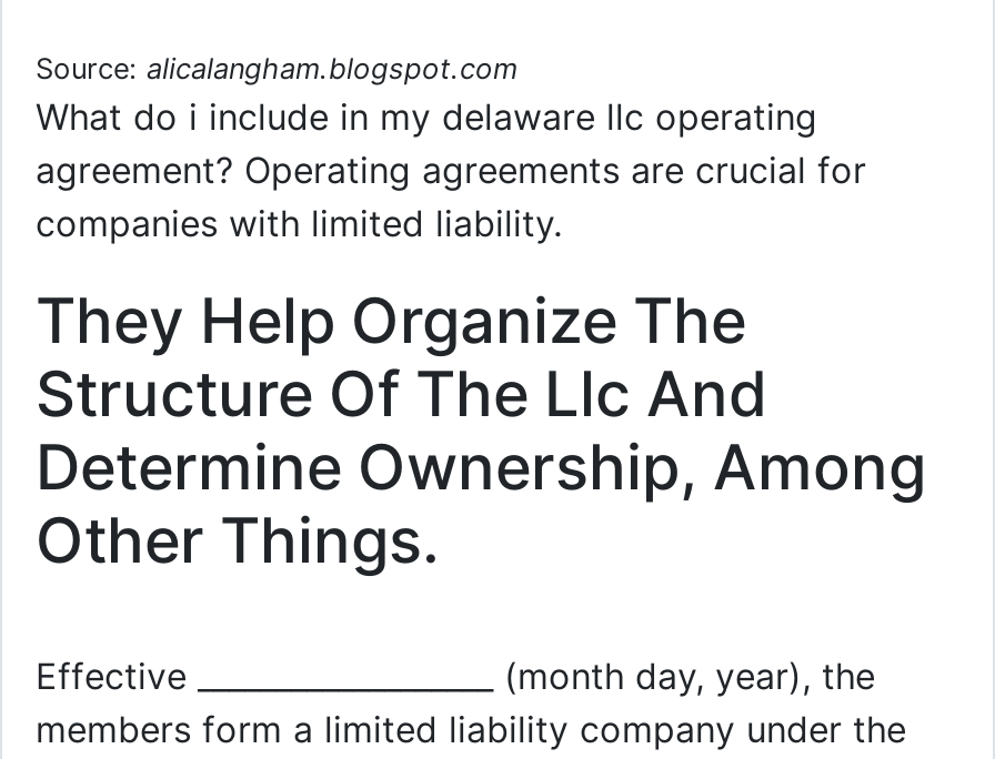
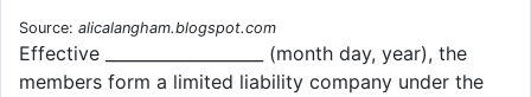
- What do i include in my delaware llc operating
- agreement? Operating agreements are crucial for
- companies with limited liability.
- They Help Organize The
- Structure Of The Llc And
- Determine Ownership, Among
- Other Things.
